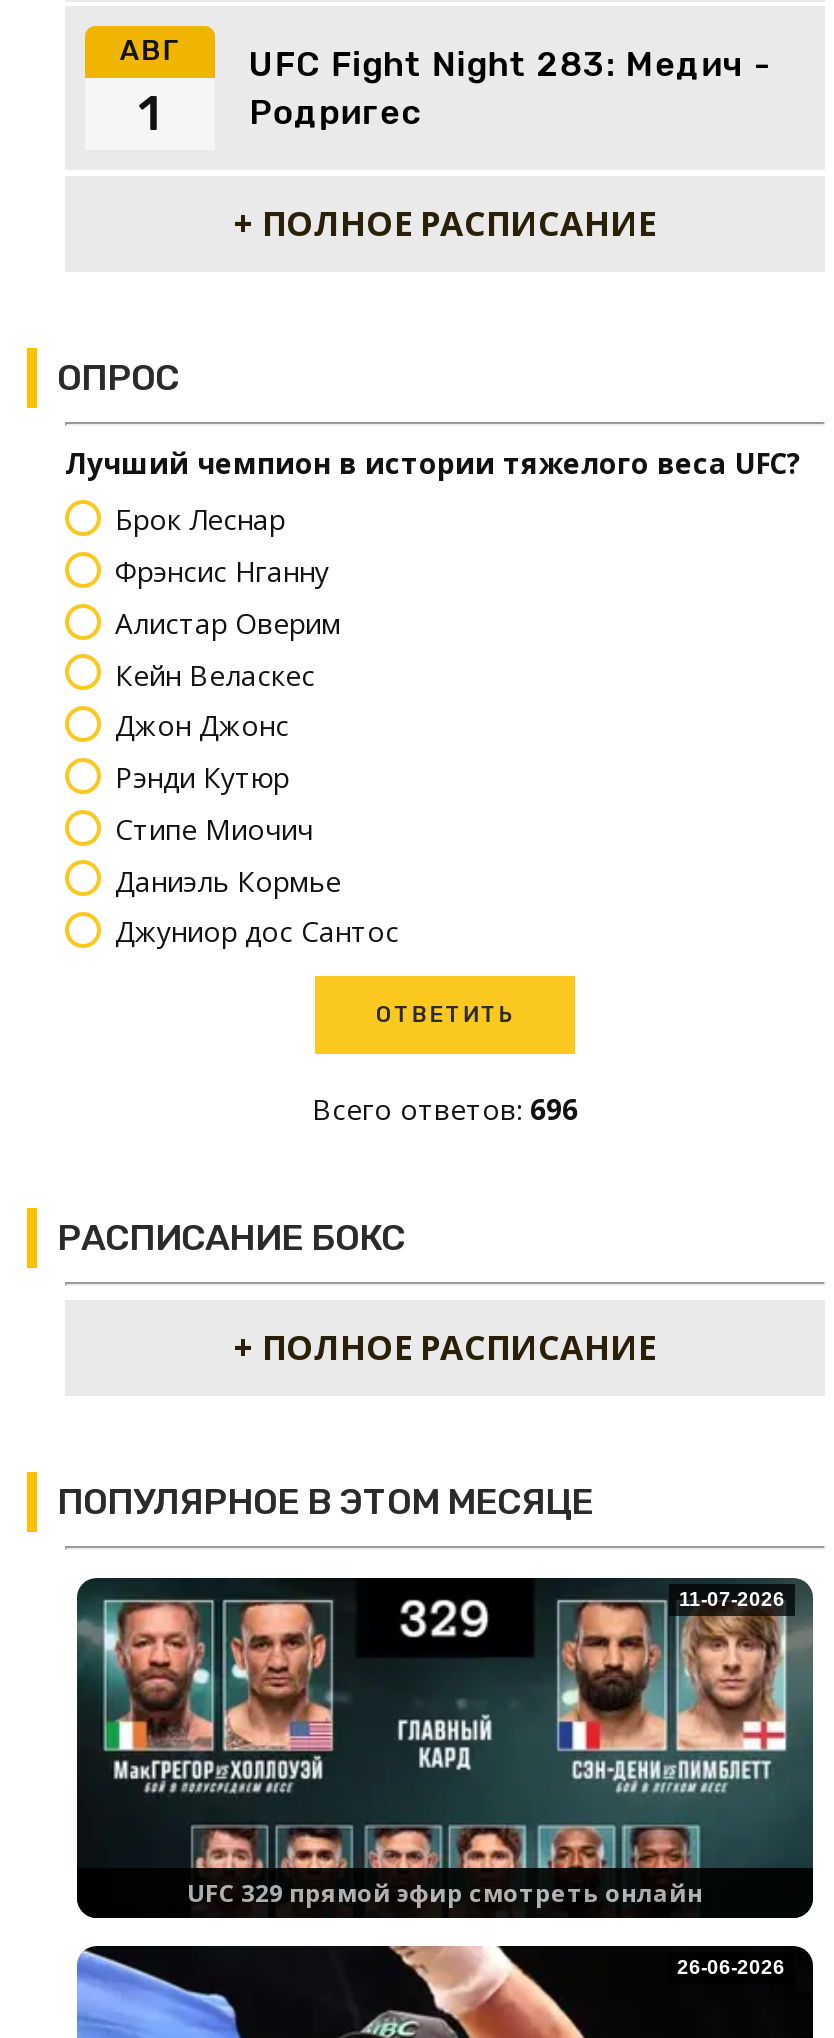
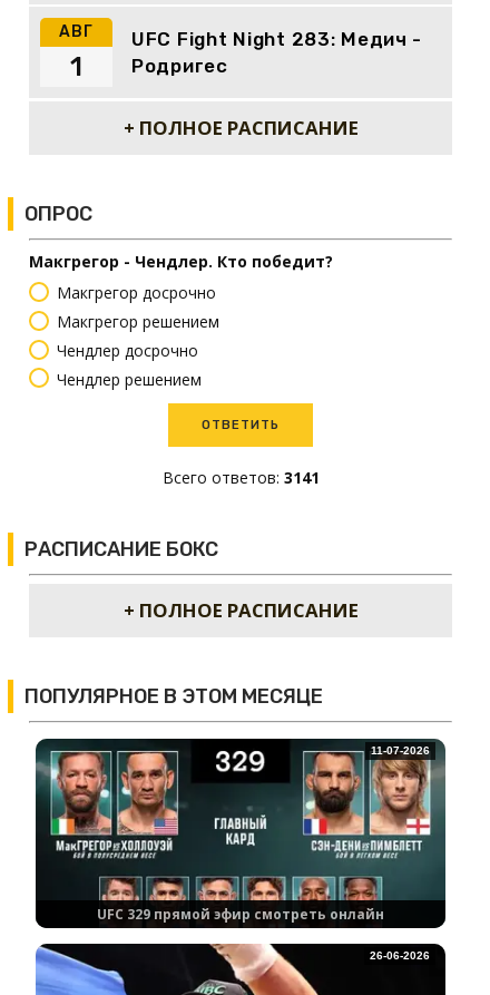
- Лучший чемпион в истории тяжелого веса UFC?
+ Макгрегор - Чендлер. Кто победит?

- Брок Леснар
- Фрэнсис Нганну
- Алистар Оверим
- Кейн Веласкес
- Джон Джонс
- Рэнди Кутюр
- Стипе Миочич
- Даниэль Кормье
- Джуниор дос Сантос
+ Макгрегор досрочно
+ Макгрегор решением
+ Чендлер досрочно
+ Чендлер решением

- Всего ответов: 696
+ Всего ответов: 3141
